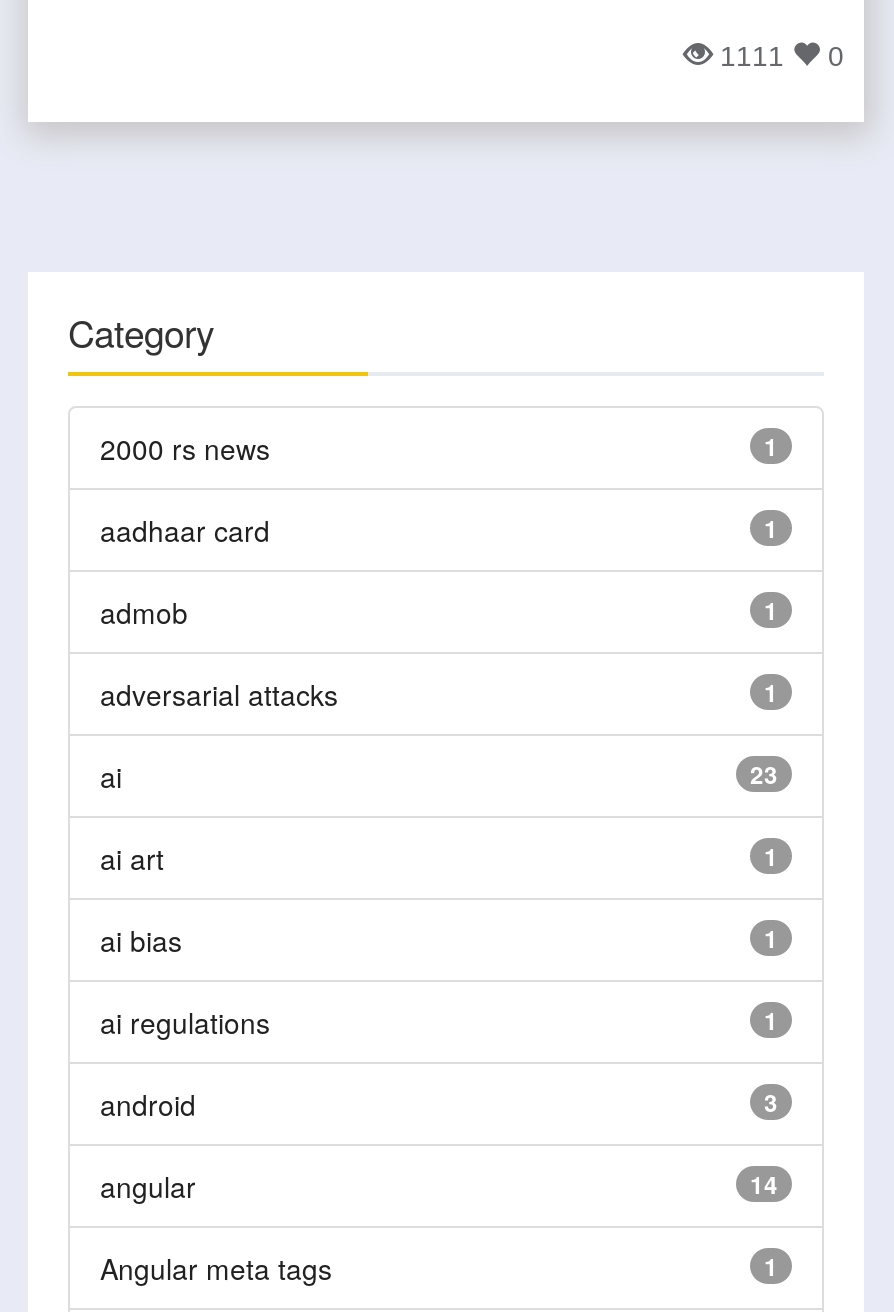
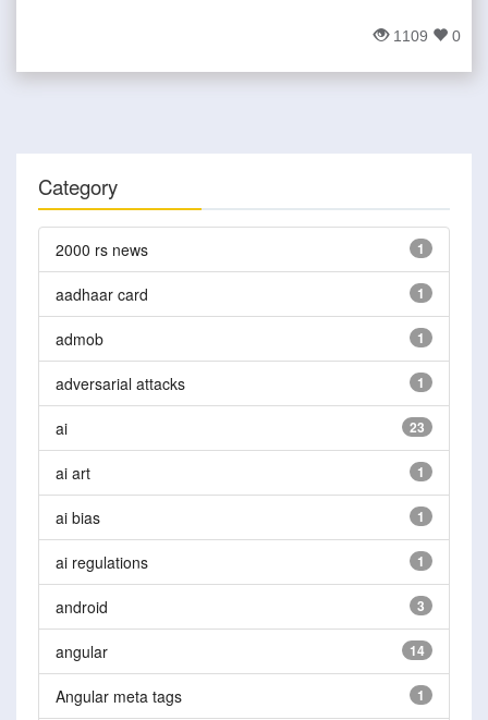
- 1111 0
+ 1109 0
